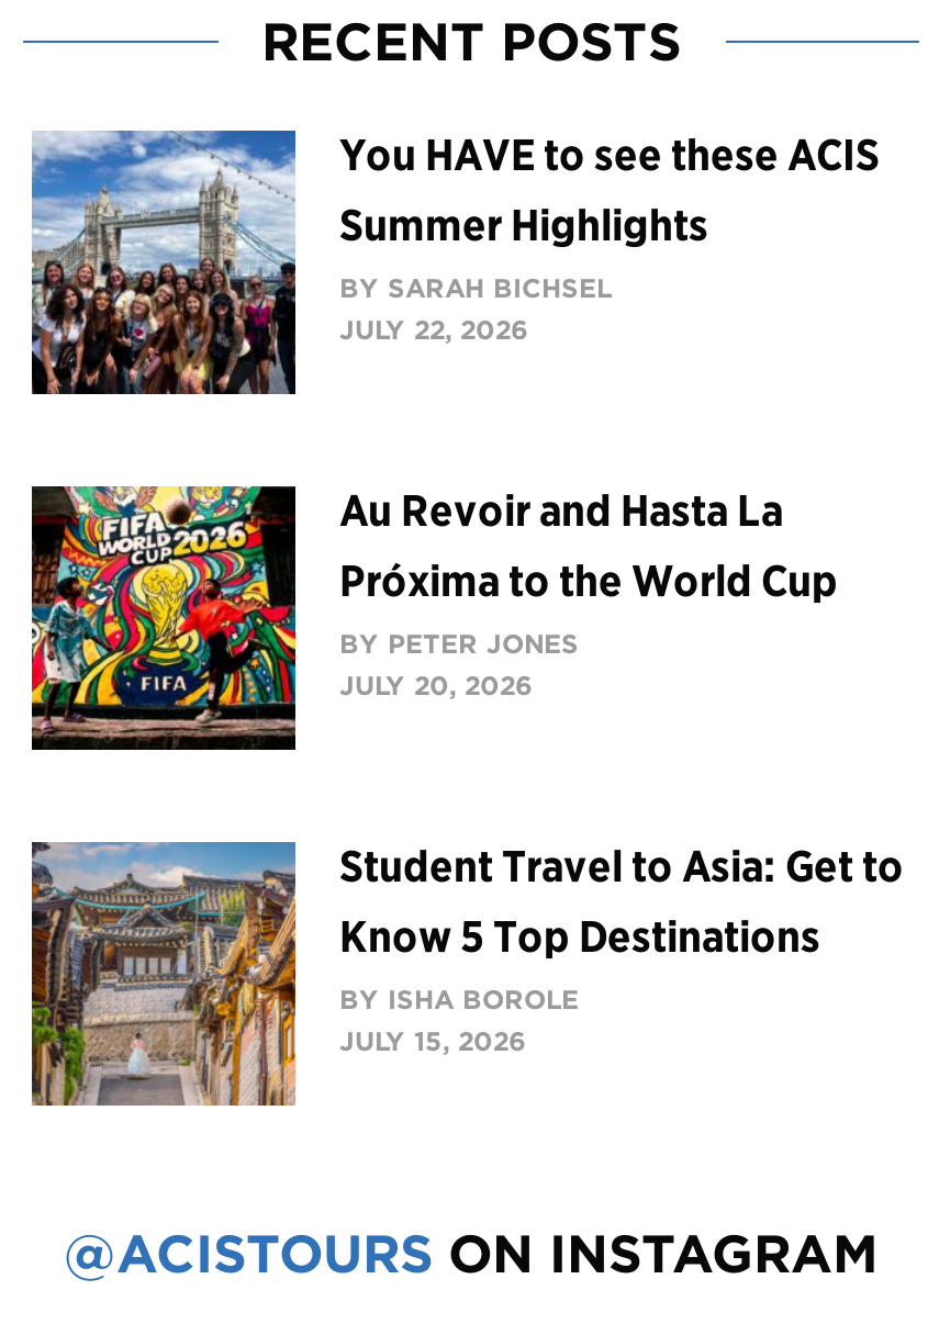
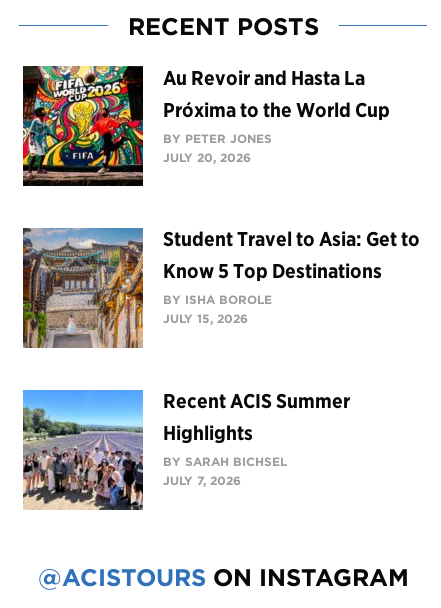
- [image]
- You HAVE to see these ACIS
- Summer Highlights
- JULY 22, 2026

moved down: BY SARAH BICHSEL

moved up: [image] | Au Revoir and Hasta La | Próxima to the World Cup | ... | BY ISHA BOROLE | JULY 15, 2026

+ [image]
+ Recent ACIS Summer
+ Highlights
+ JULY 7, 2026
